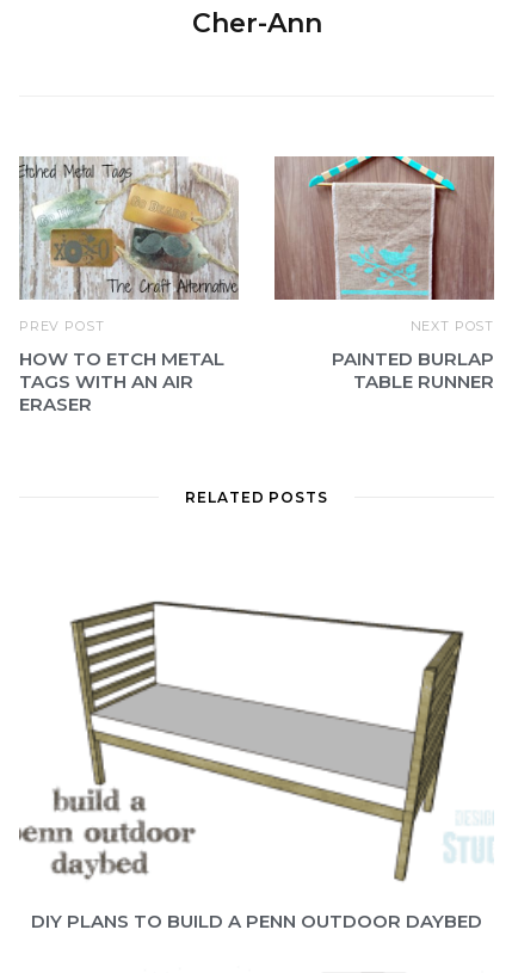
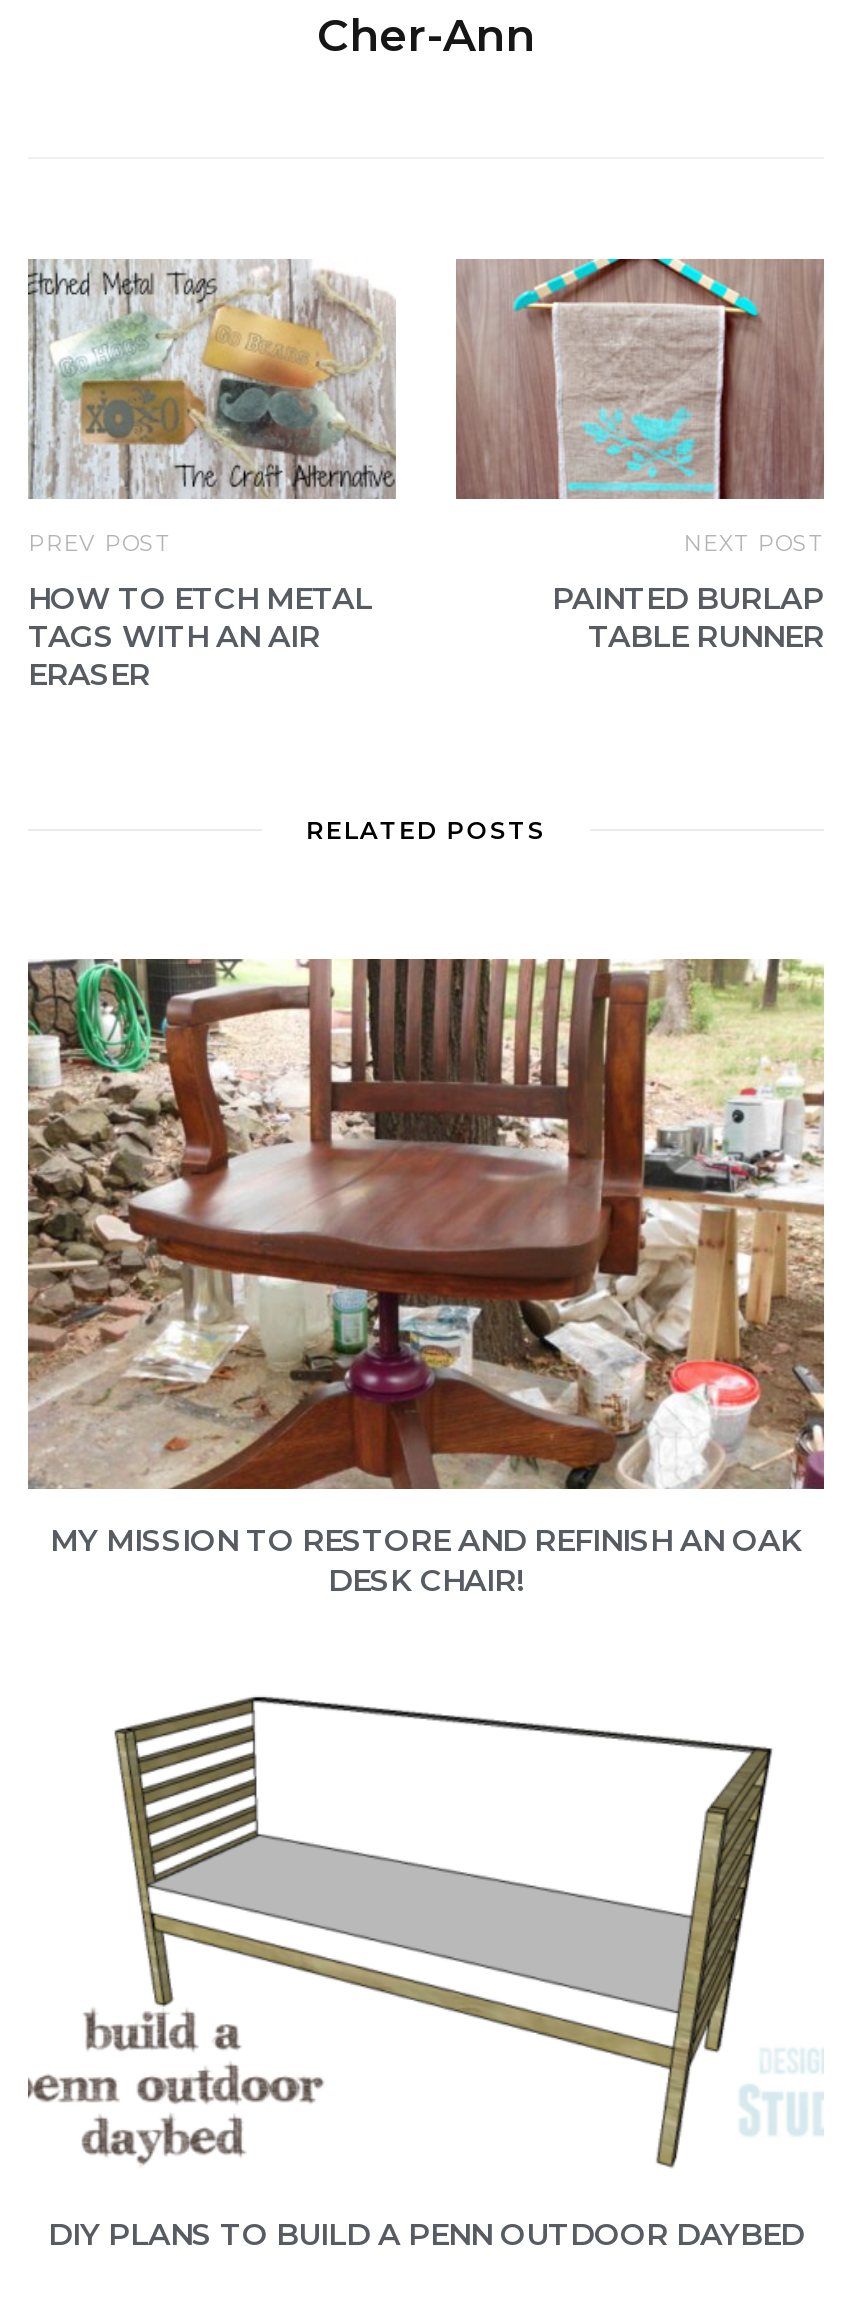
+ [image]
+ MY MISSION TO RESTORE AND REFINISH AN OAK
+ DESK CHAIR!
